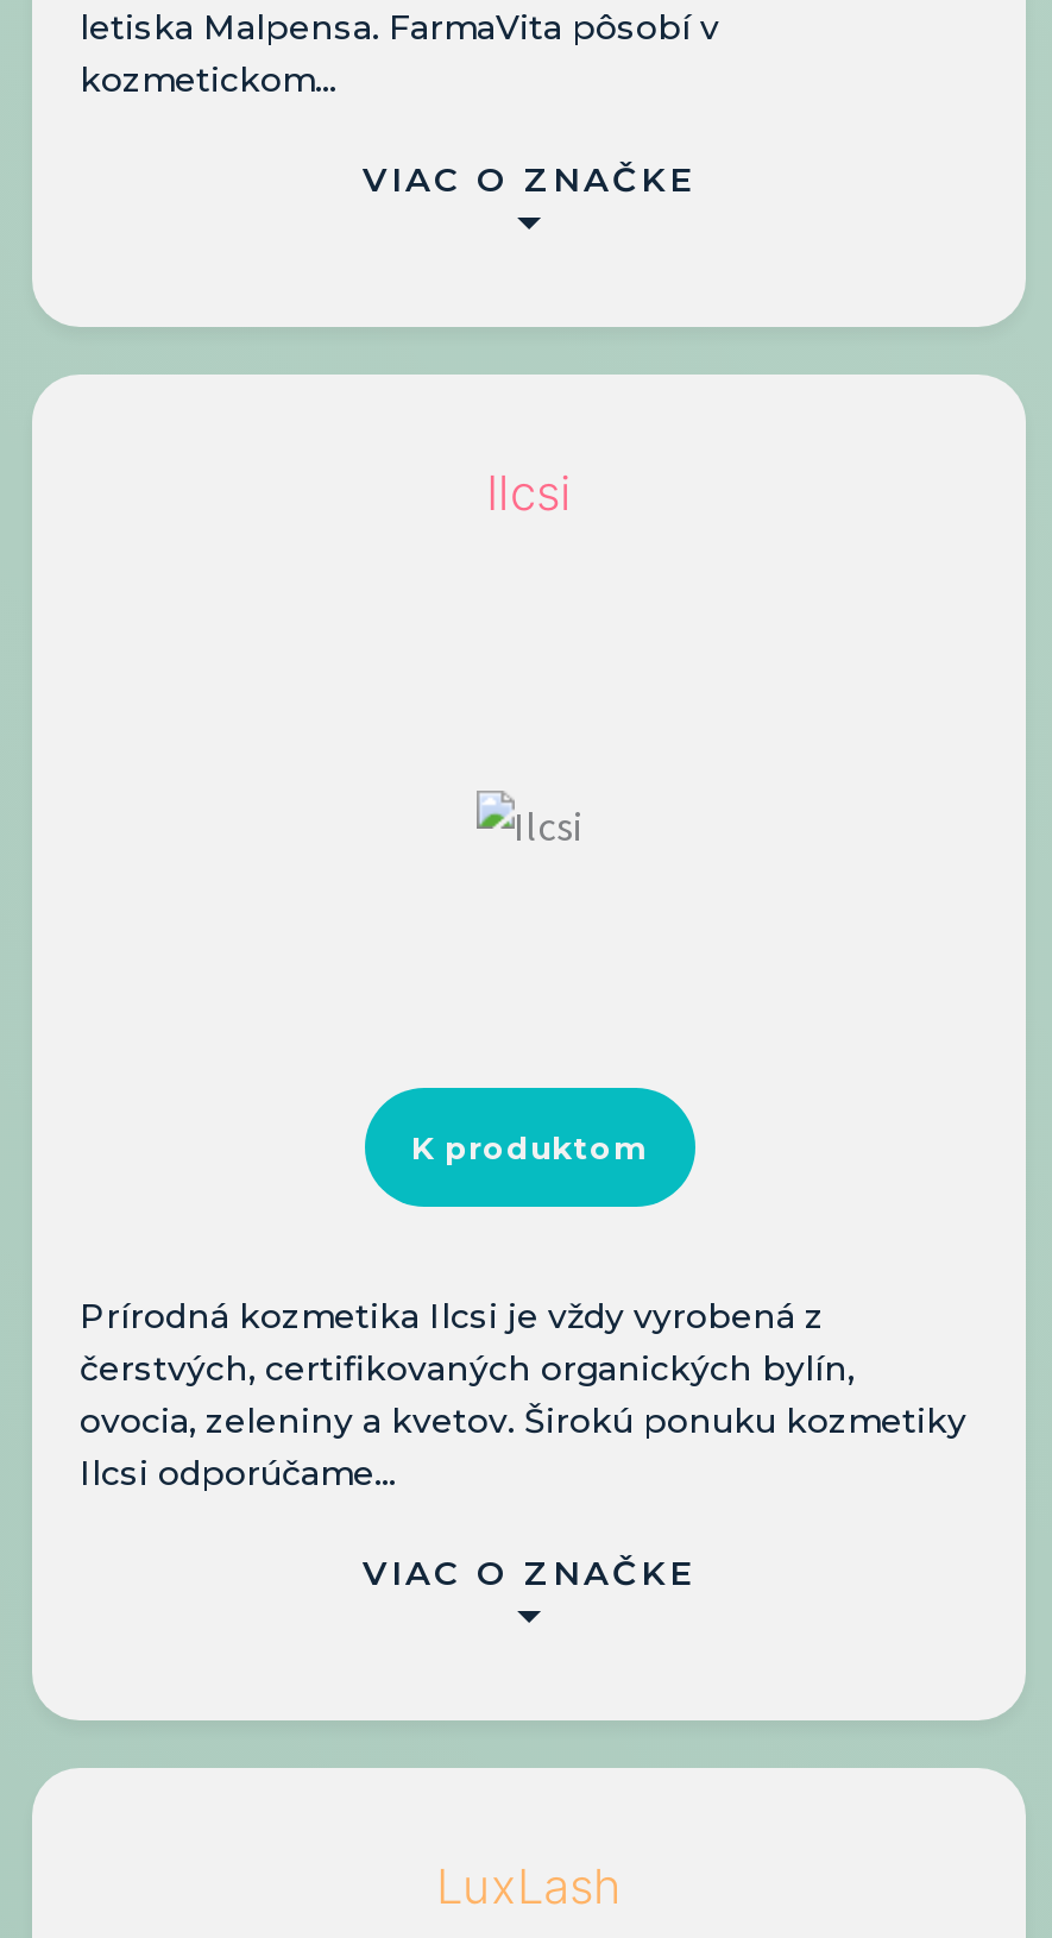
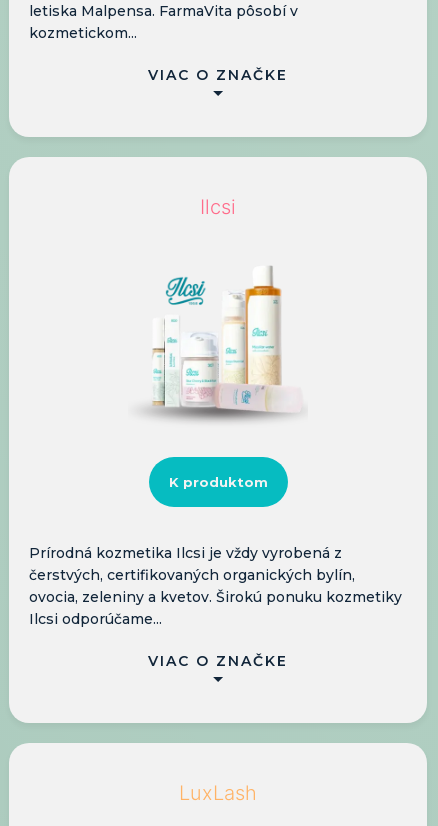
+ [image]
